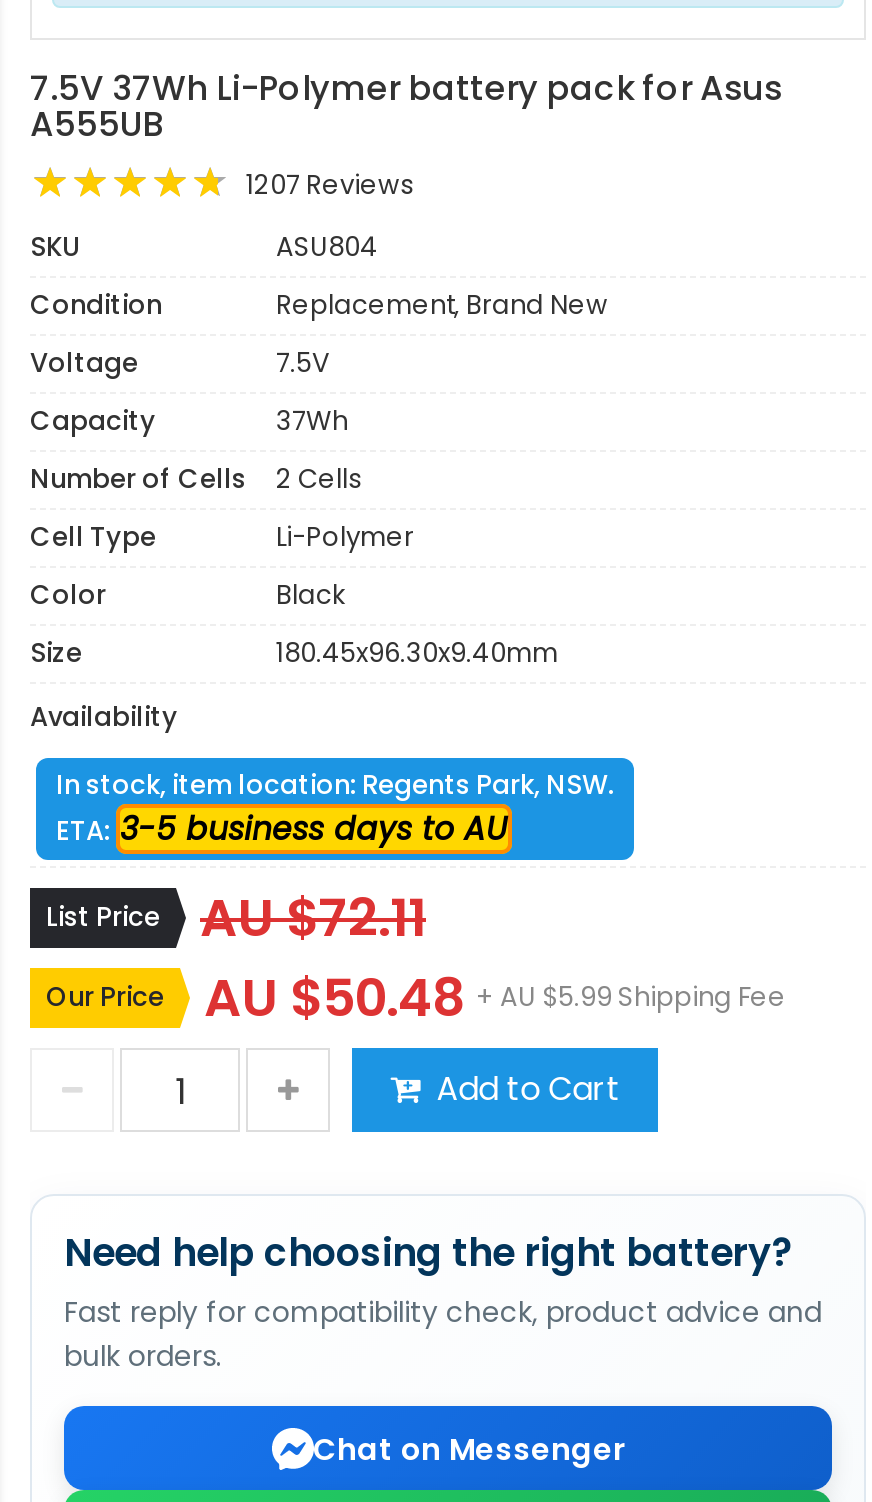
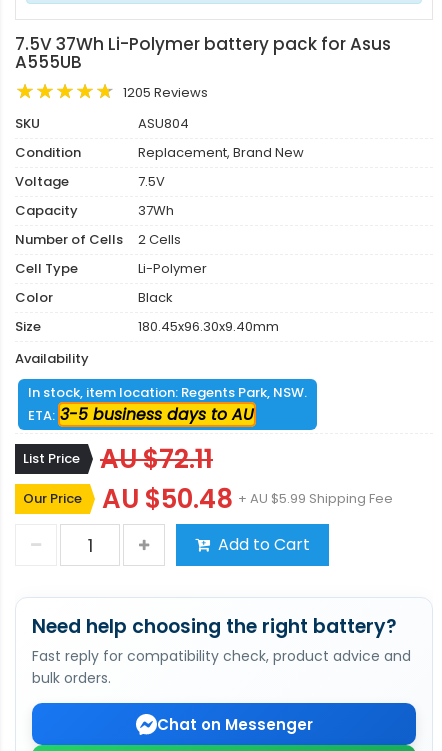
- 1207 Reviews
+ 1205 Reviews
